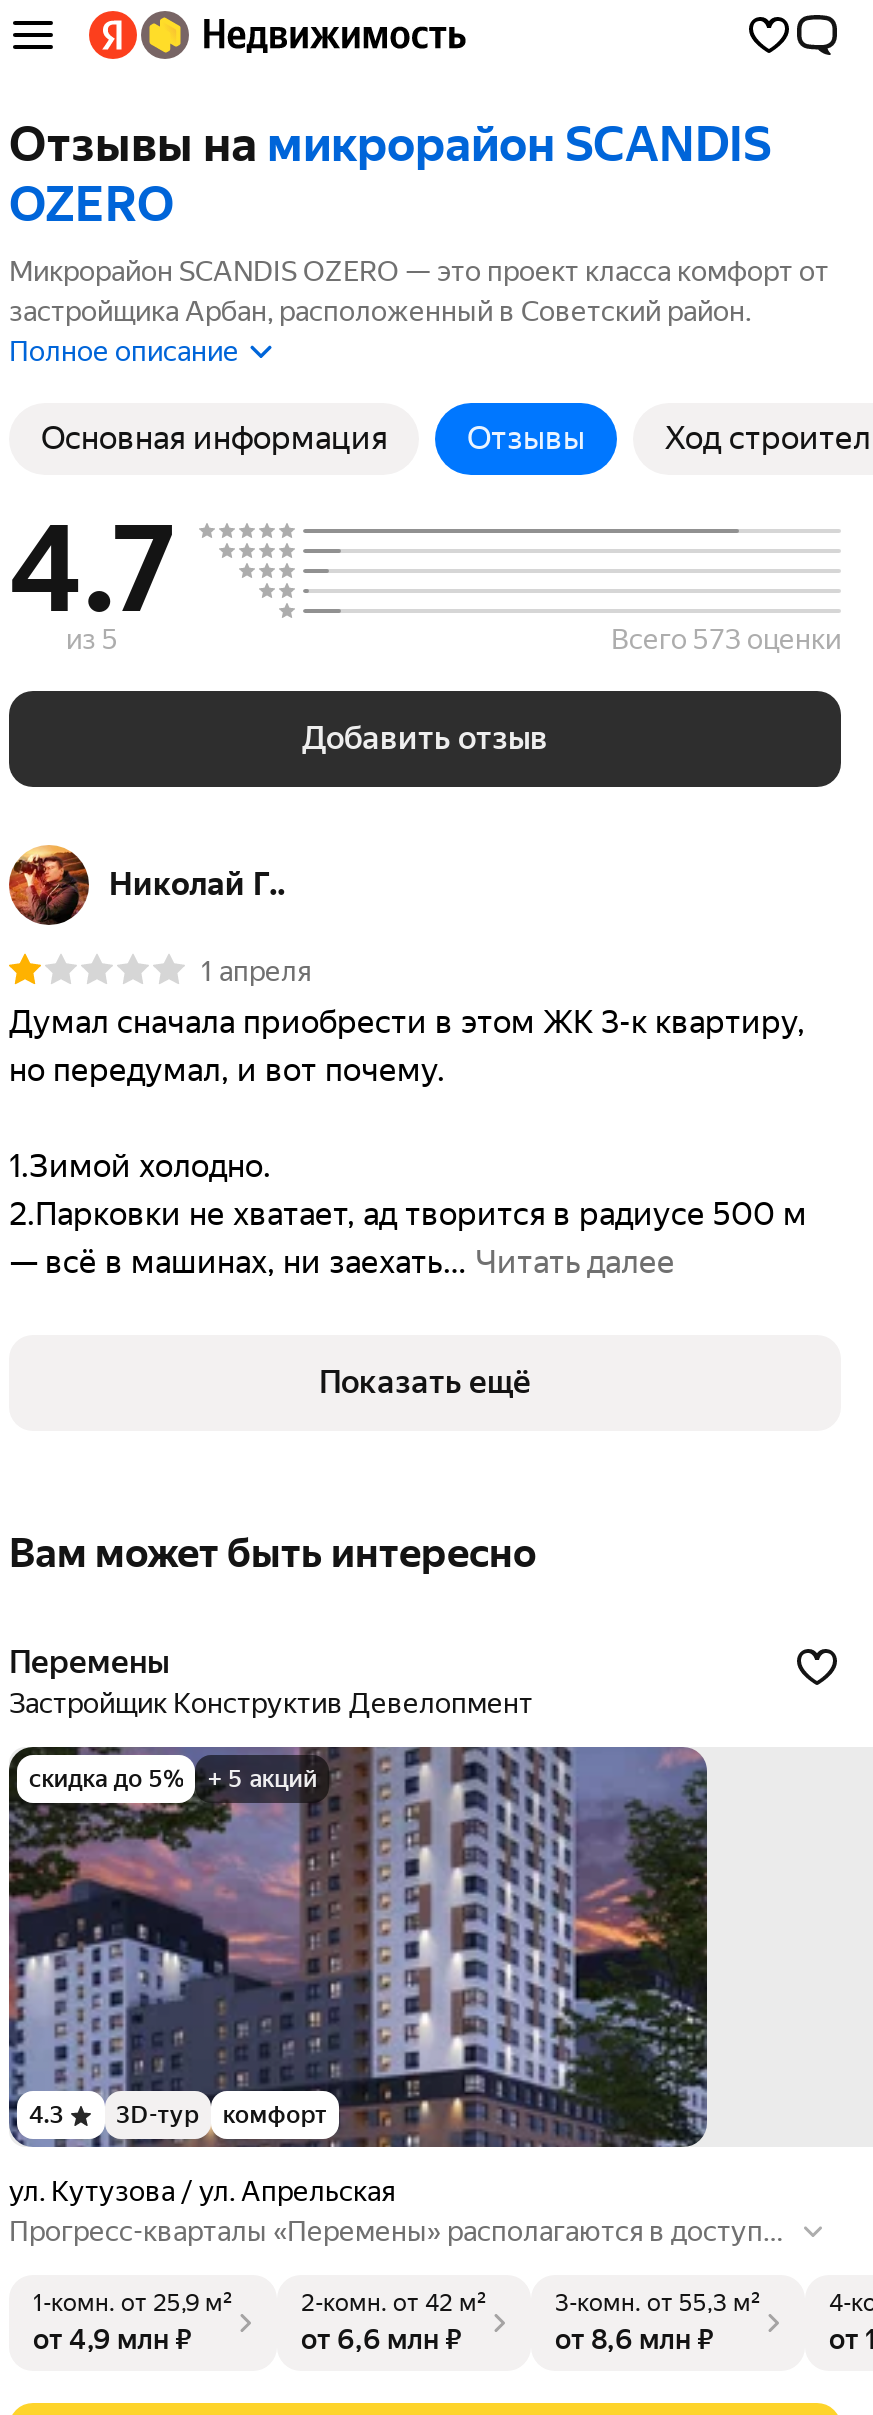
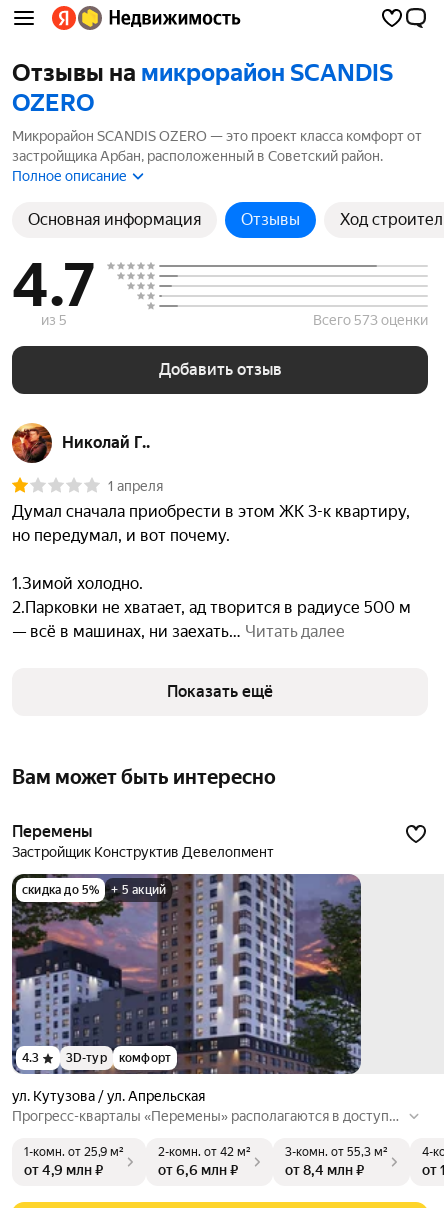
- от 8,6 млн ₽
+ от 8,4 млн ₽
